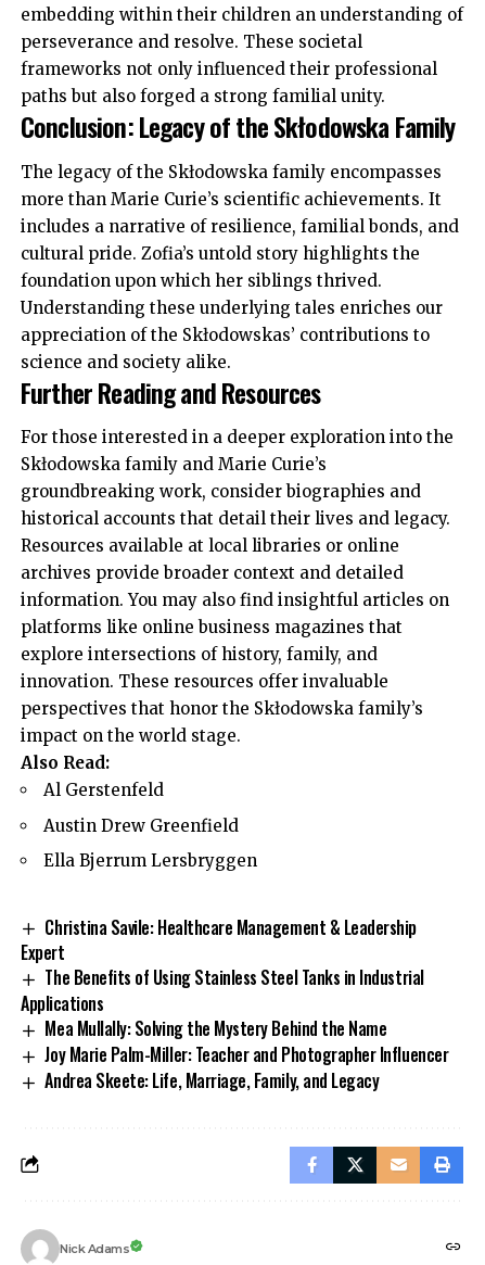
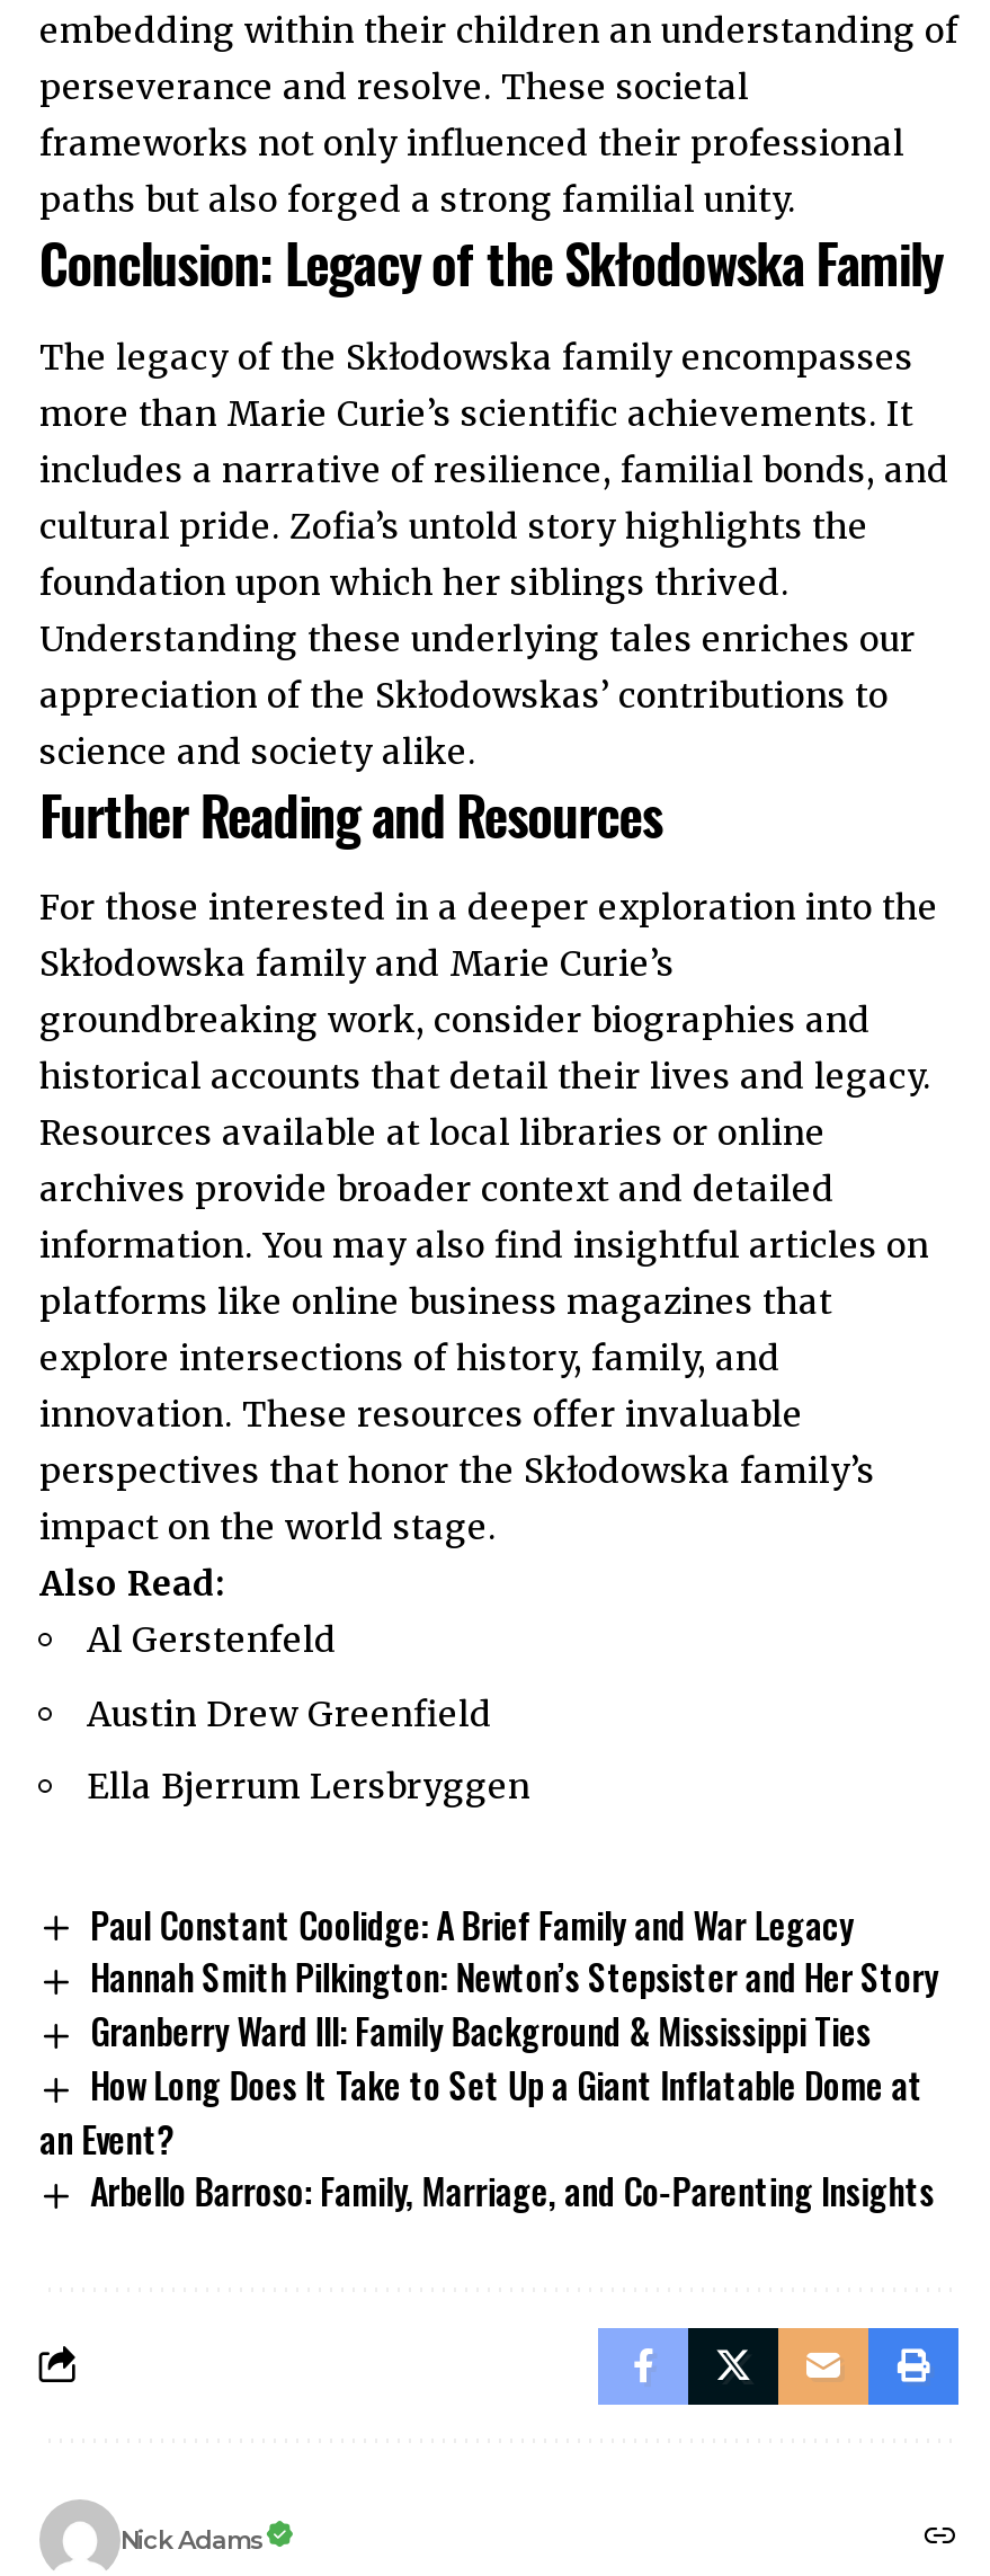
- Christina Savile: Healthcare Management & Leadership
- Expert
- The Benefits of Using Stainless Steel Tanks in Industrial
- Applications
- Mea Mullally: Solving the Mystery Behind the Name
- Joy Marie Palm-Miller: Teacher and Photographer Influencer
- Andrea Skeete: Life, Marriage, Family, and Legacy
+ Paul Constant Coolidge: A Brief Family and War Legacy
+ Hannah Smith Pilkington: Newton’s Stepsister and Her Story
+ Granberry Ward III: Family Background & Mississippi Ties
+ How Long Does It Take to Set Up a Giant Inflatable Dome at
+ an Event?
+ Arbello Barroso: Family, Marriage, and Co-Parenting Insights
